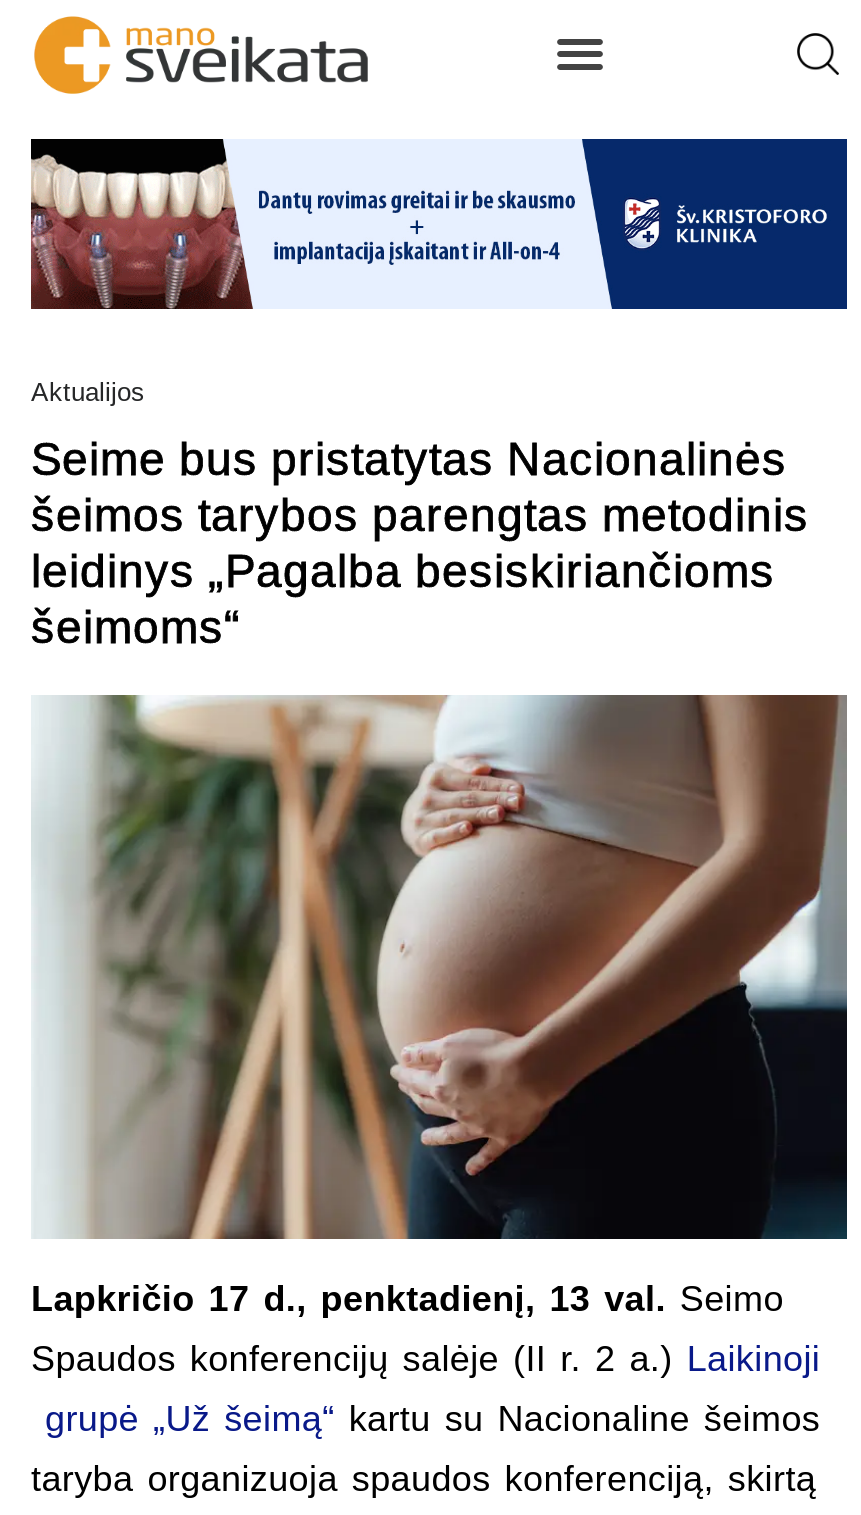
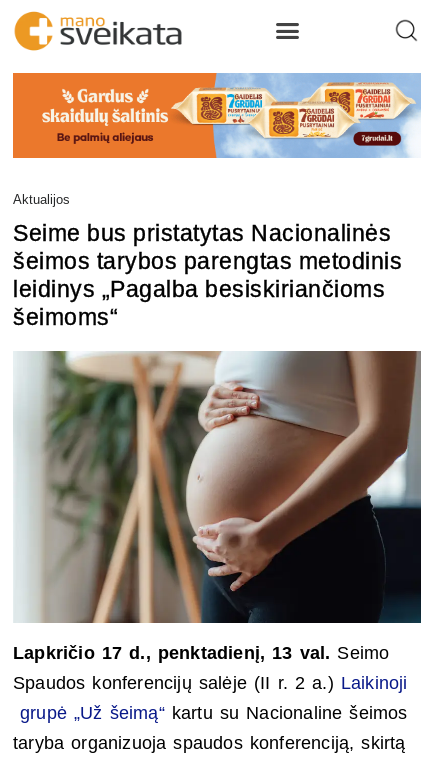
- [image]
+ [image]
